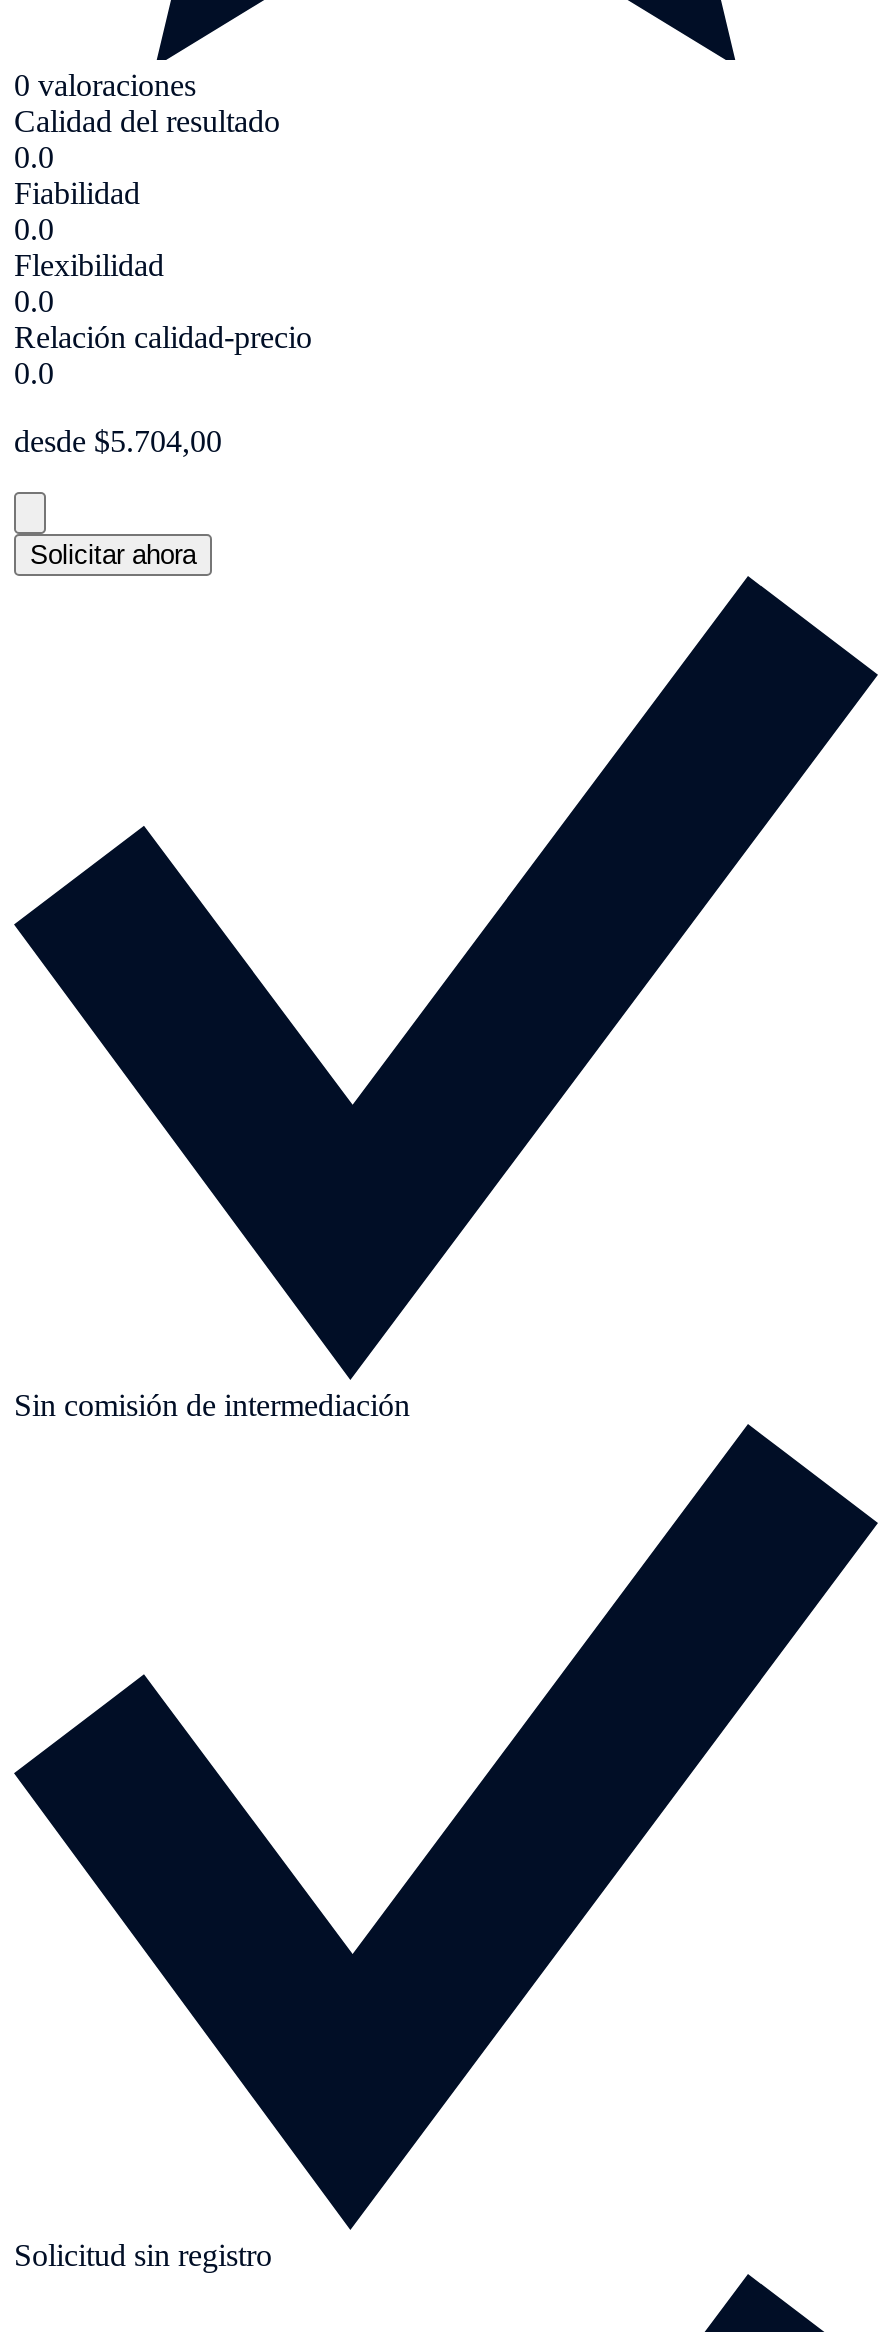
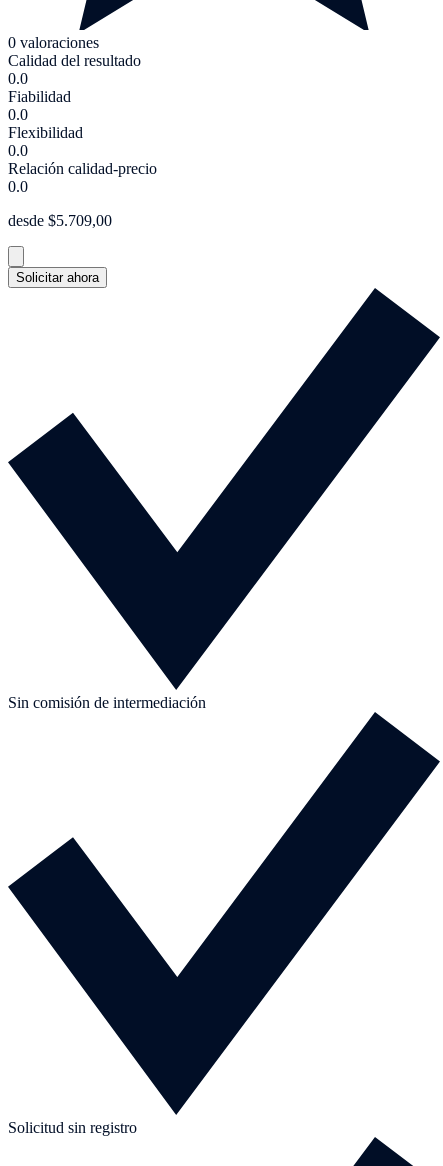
- desde $5.704,00
+ desde $5.709,00
